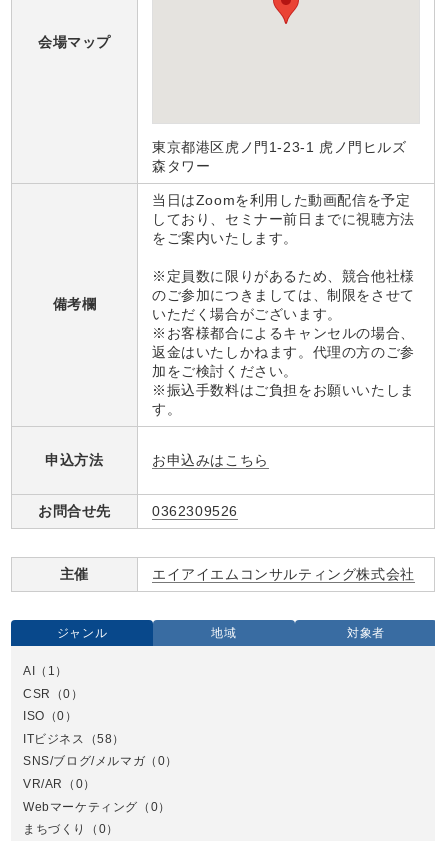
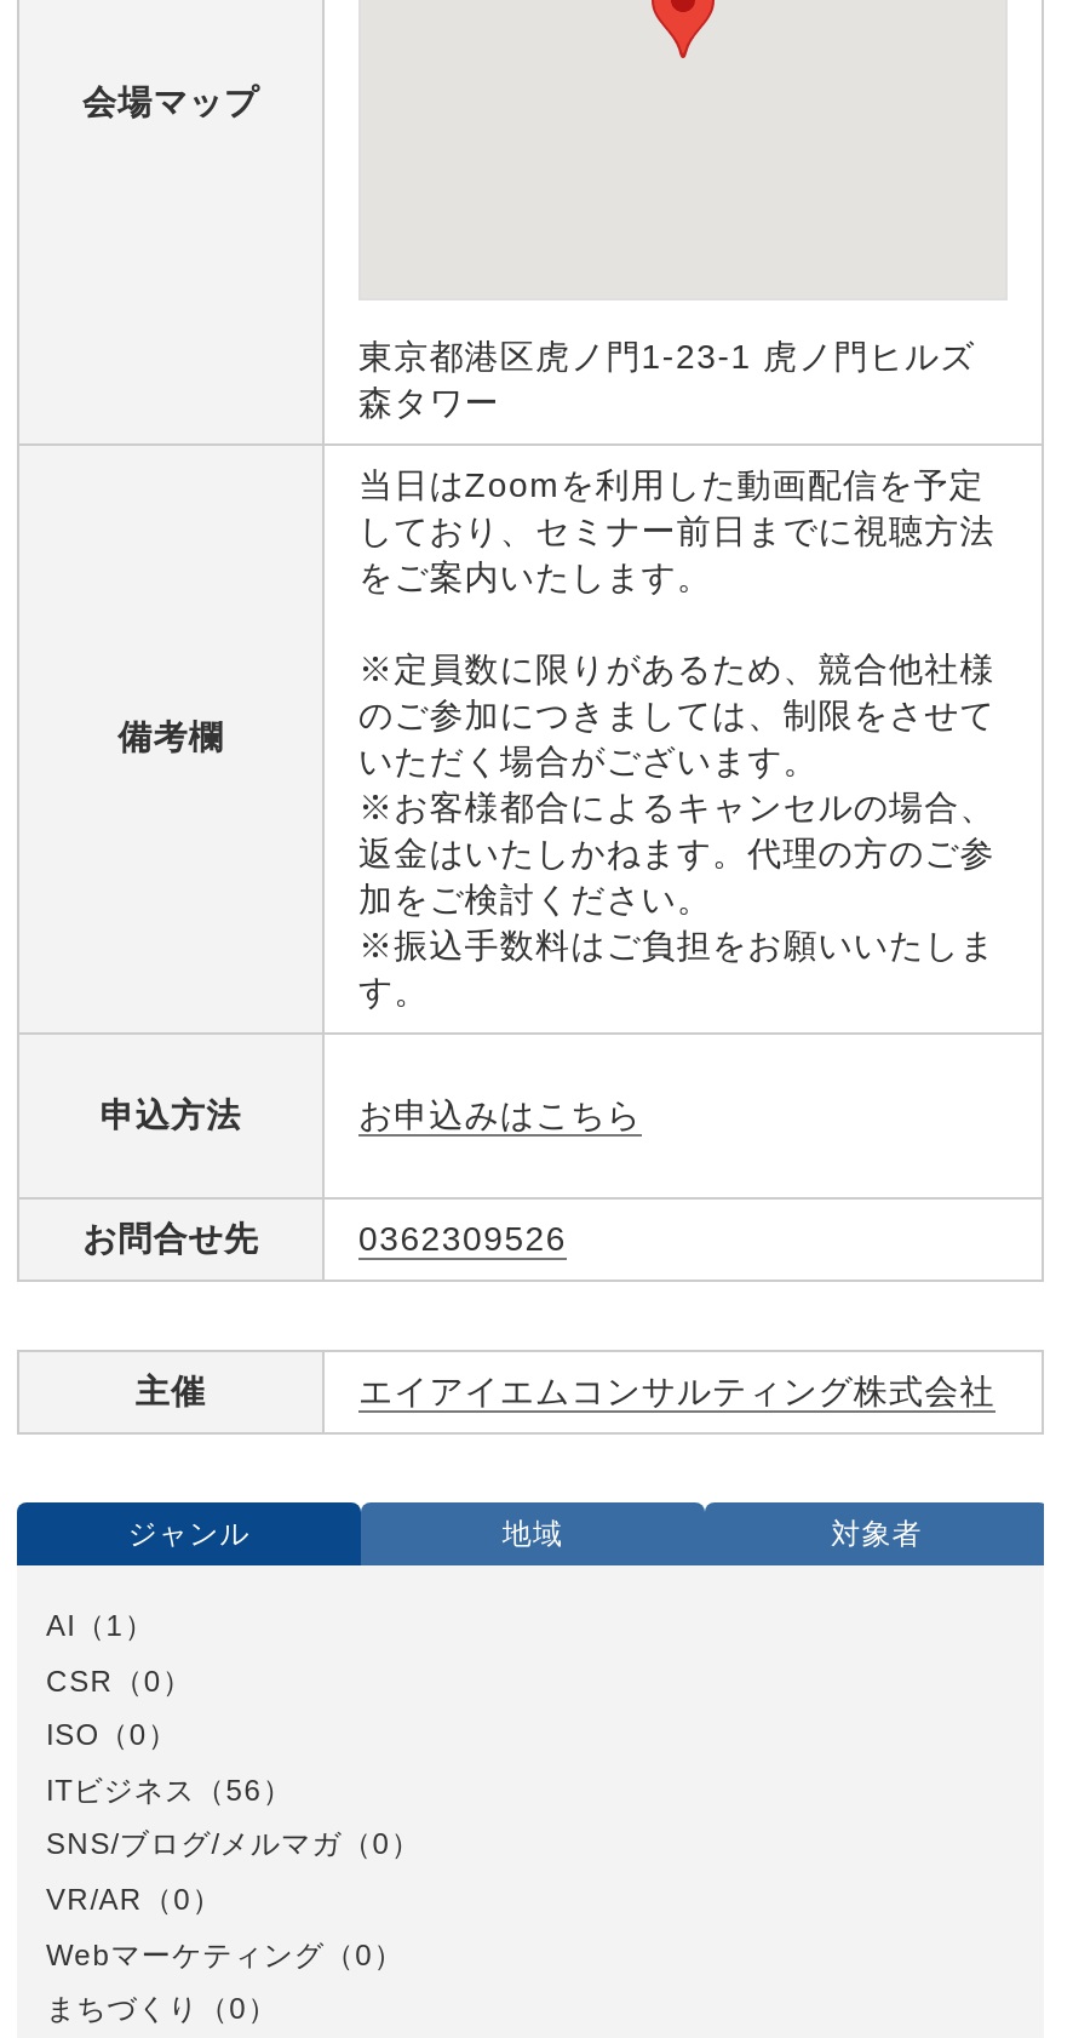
- ITビジネス（58）
+ ITビジネス（56）
